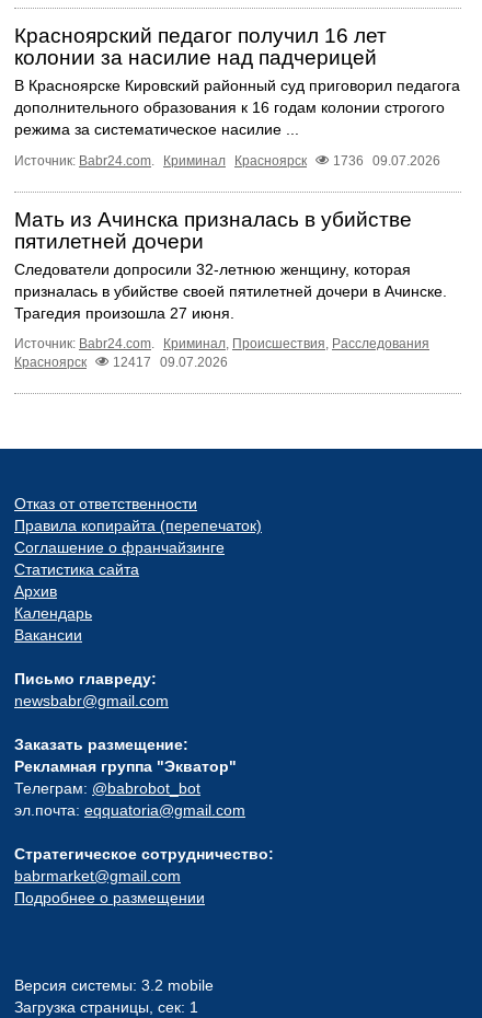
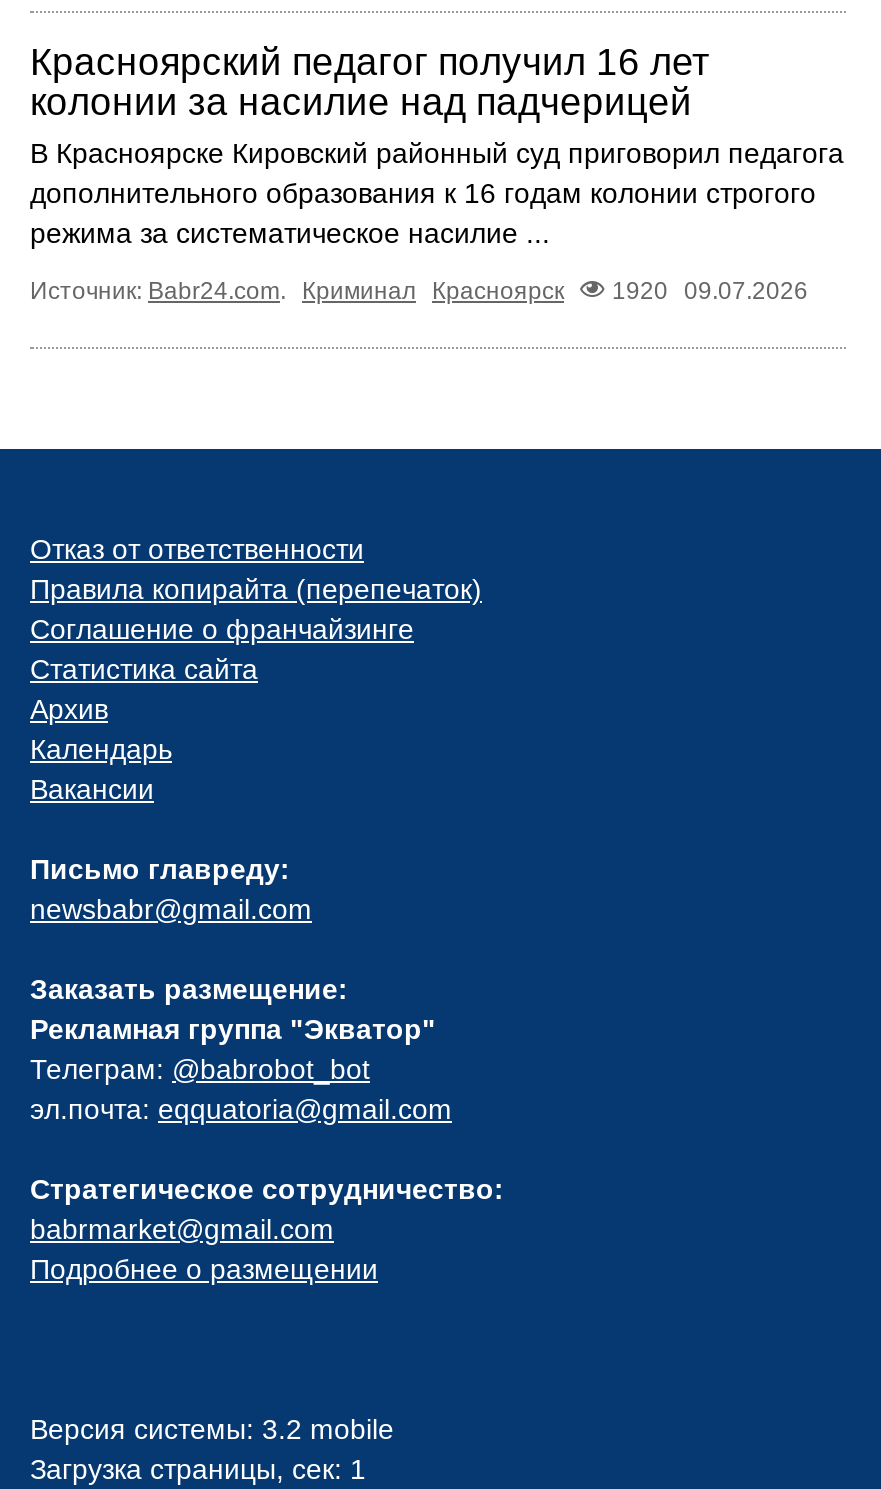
- 1736 09.07.2026
- Мать из Ачинска призналась в убийстве
- пятилетней дочери
- Следователи допросили 32-летнюю женщину, которая
- призналась в убийстве своей пятилетней дочери в Ачинске.
- Трагедия произошла 27 июня.
- Источник: Babr24.com. Криминал, Происшествия, Расследования
- Красноярск
- 12417 09.07.2026
+ 1920 09.07.2026
